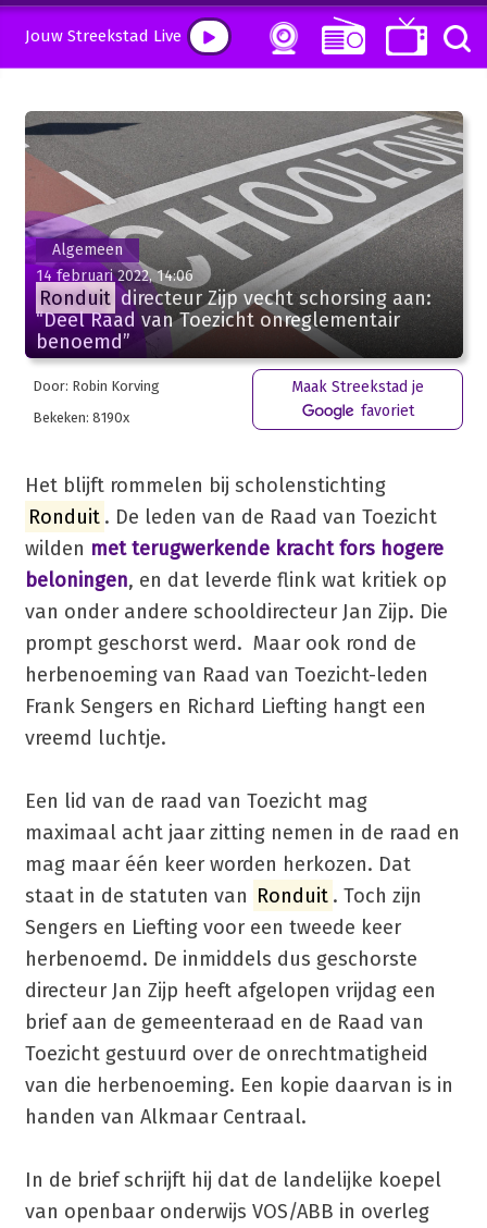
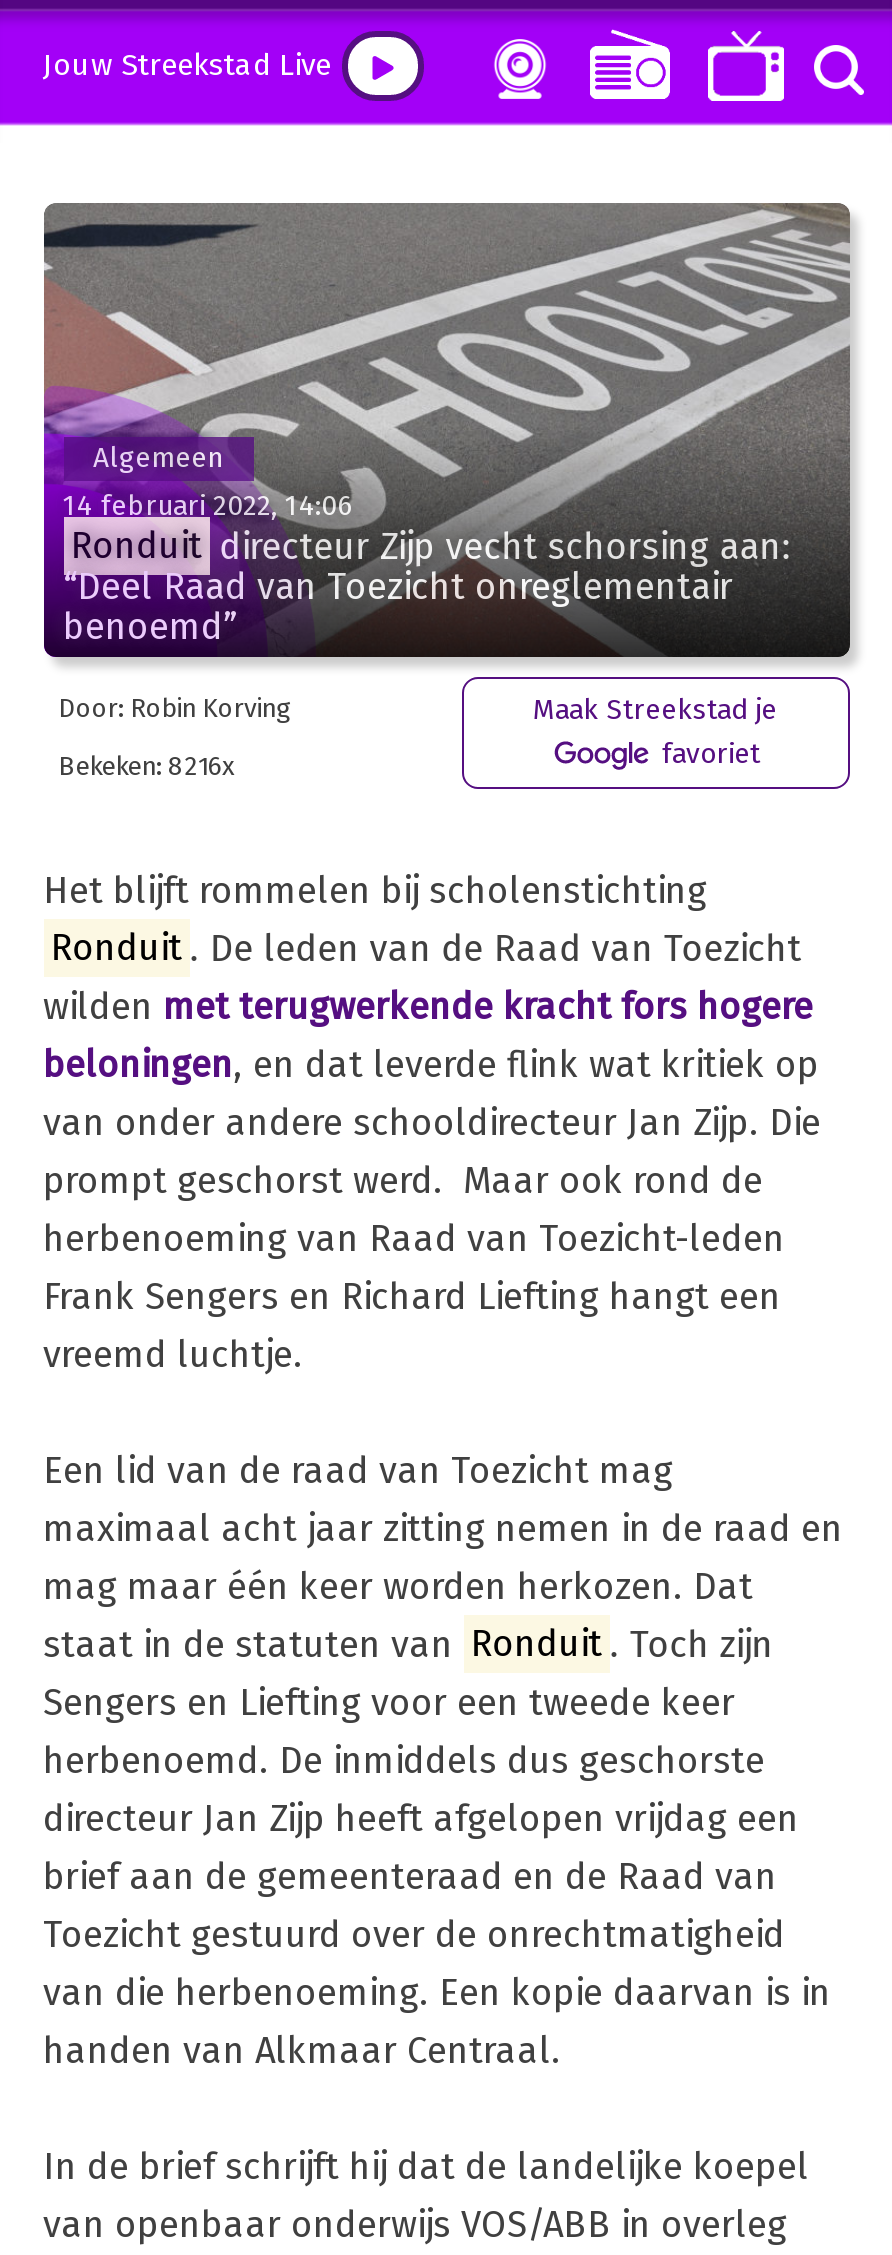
- Bekeken: 8190x
+ Bekeken: 8216x
